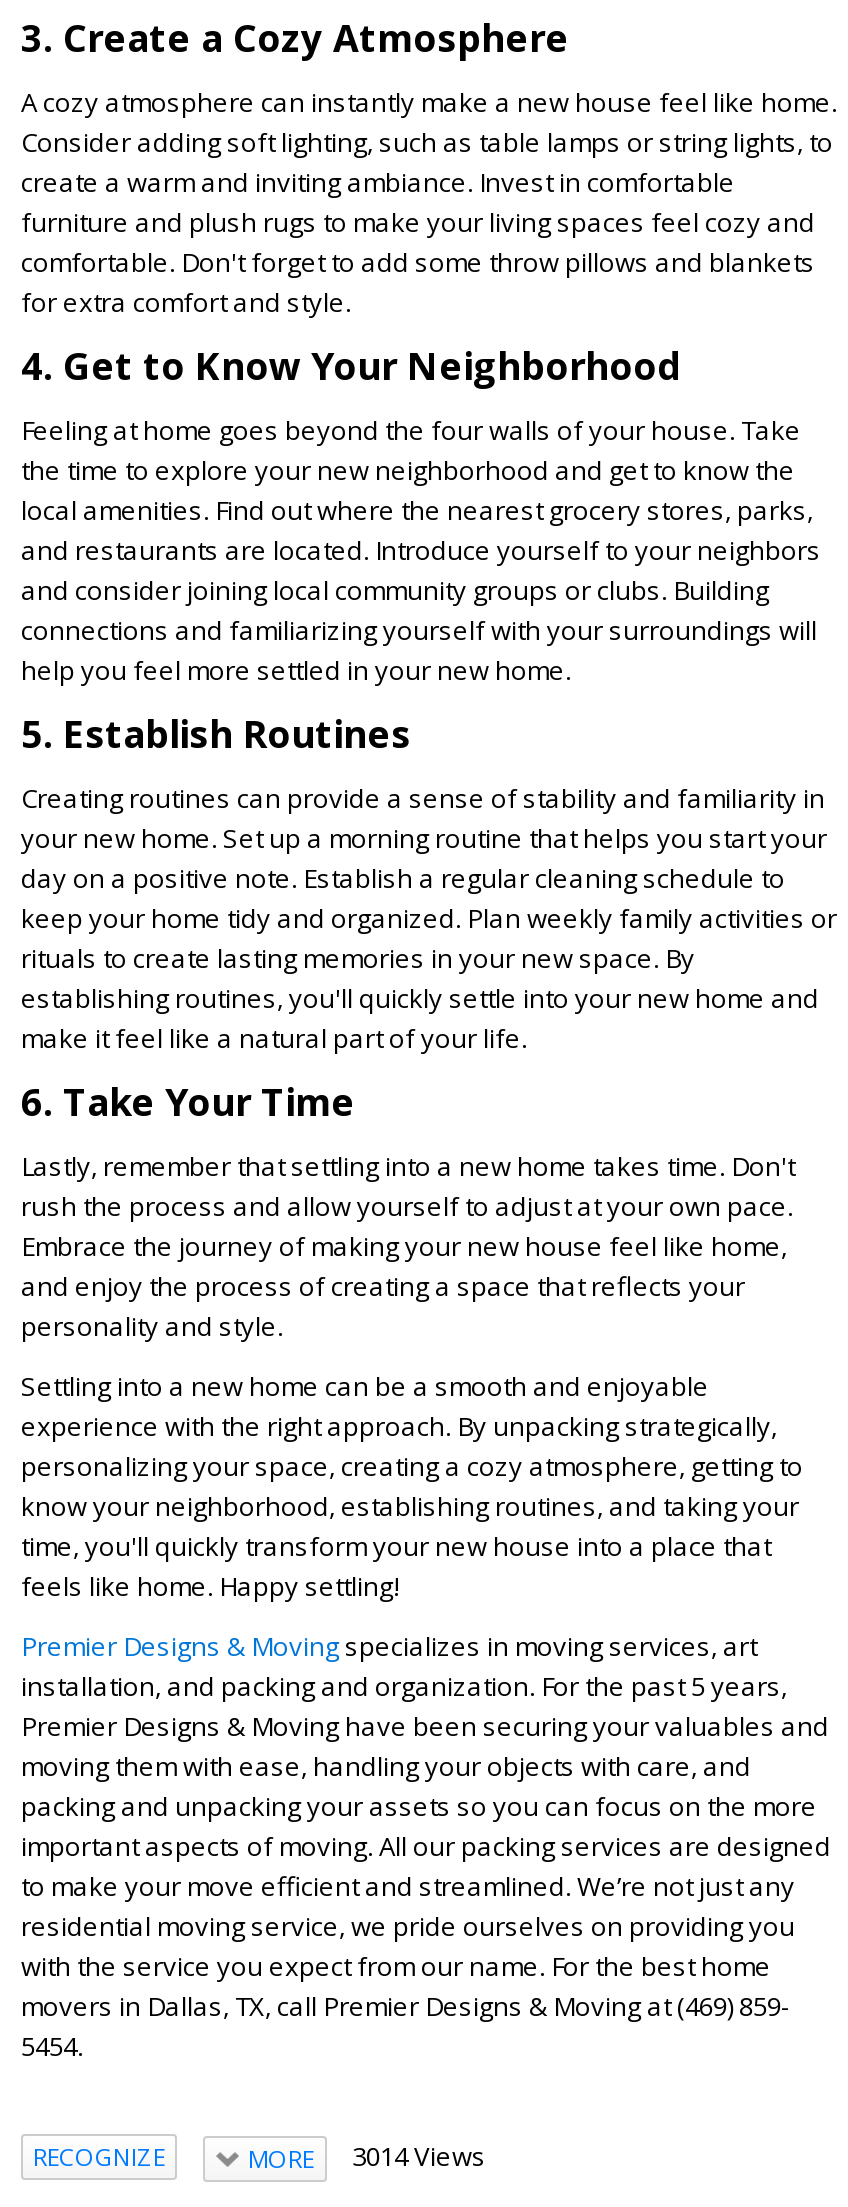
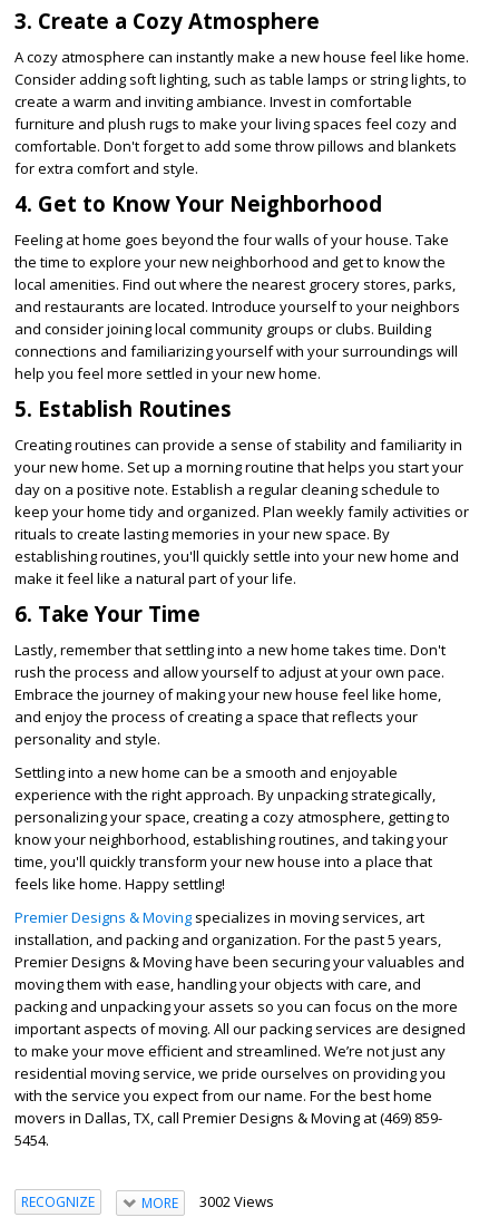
- MORE 3014 Views
+ MORE 3002 Views
